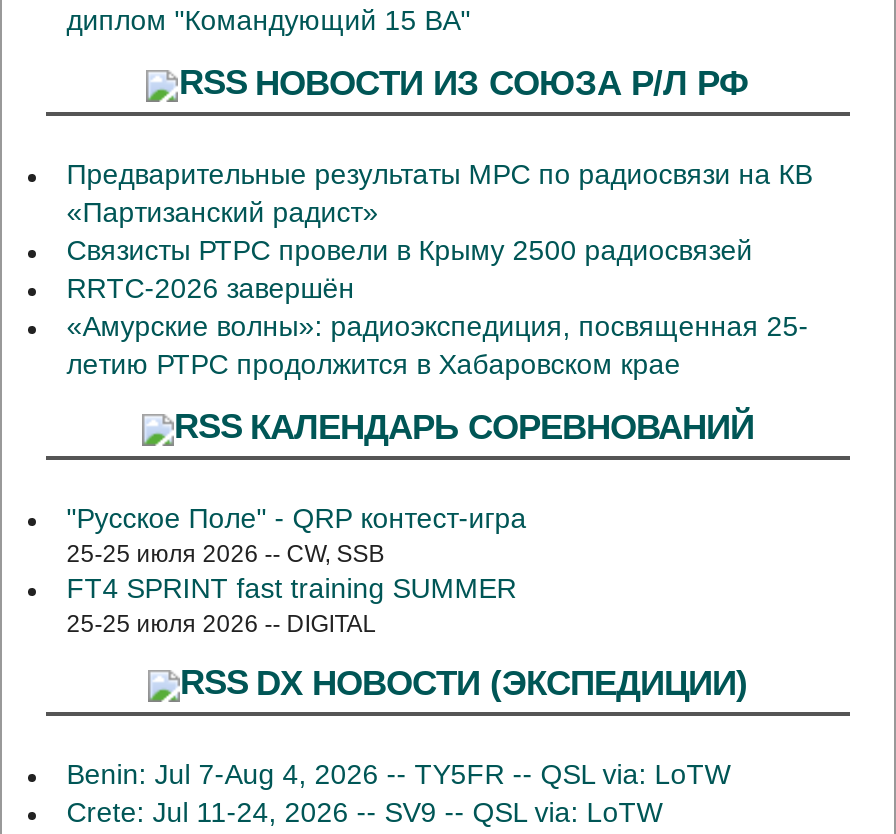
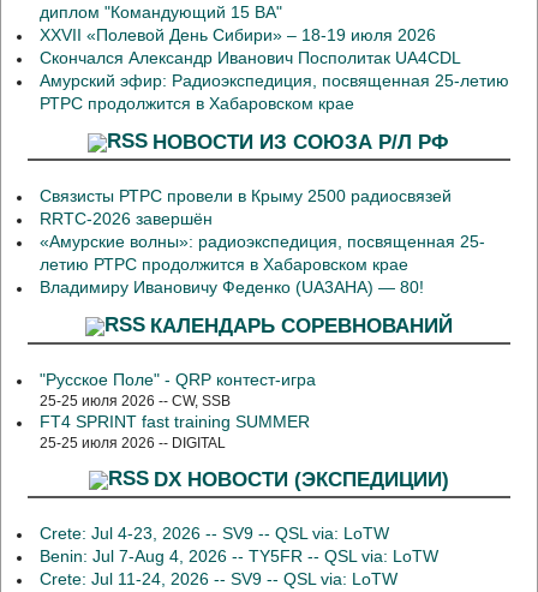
+ XXVII «Полевой День Сибири» – 18-19 июля 2026
+ Скончался Александр Иванович Посполитак UA4CDL
+ Амурский эфир: Радиоэкспедиция, посвященная 25-летию
+ РТРС продолжится в Хабаровском крае

- Предварительные результаты МРС по радиосвязи на КВ
- «Партизанский радист»

+ Владимиру Ивановичу Феденко (UA3AHA) — 80!

+ Crete: Jul 4-23, 2026 -- SV9 -- QSL via: LoTW
